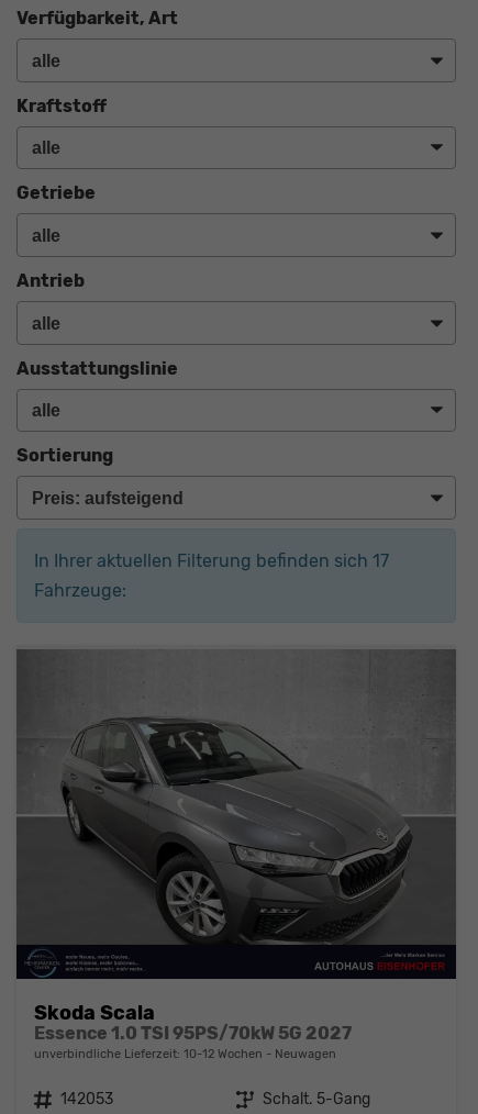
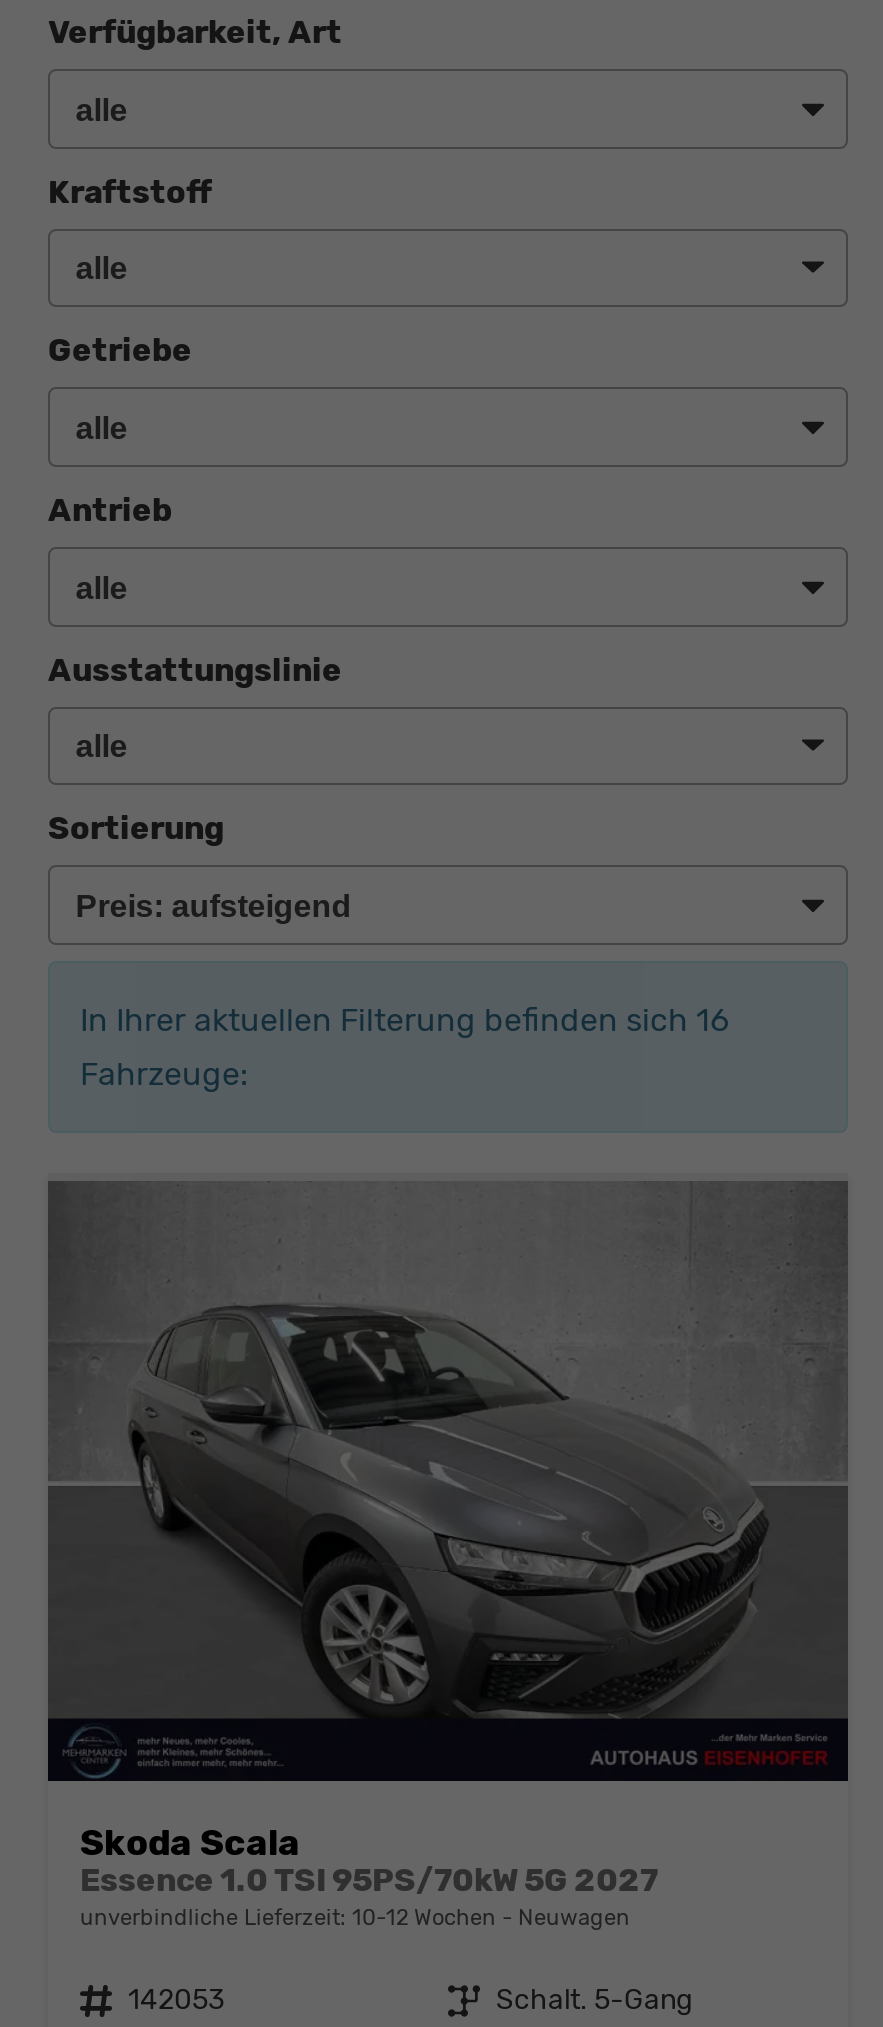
- In Ihrer aktuellen Filterung befinden sich 17
+ In Ihrer aktuellen Filterung befinden sich 16
